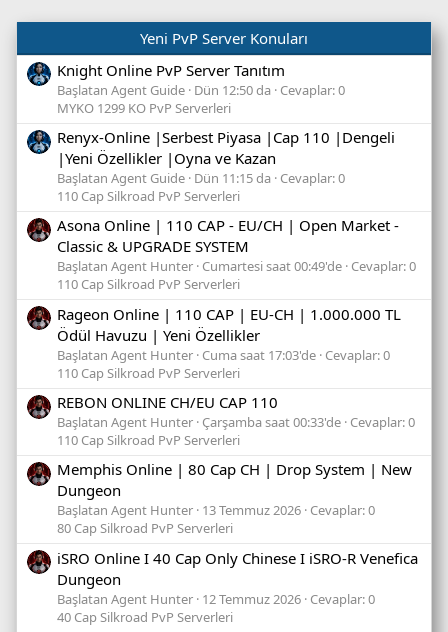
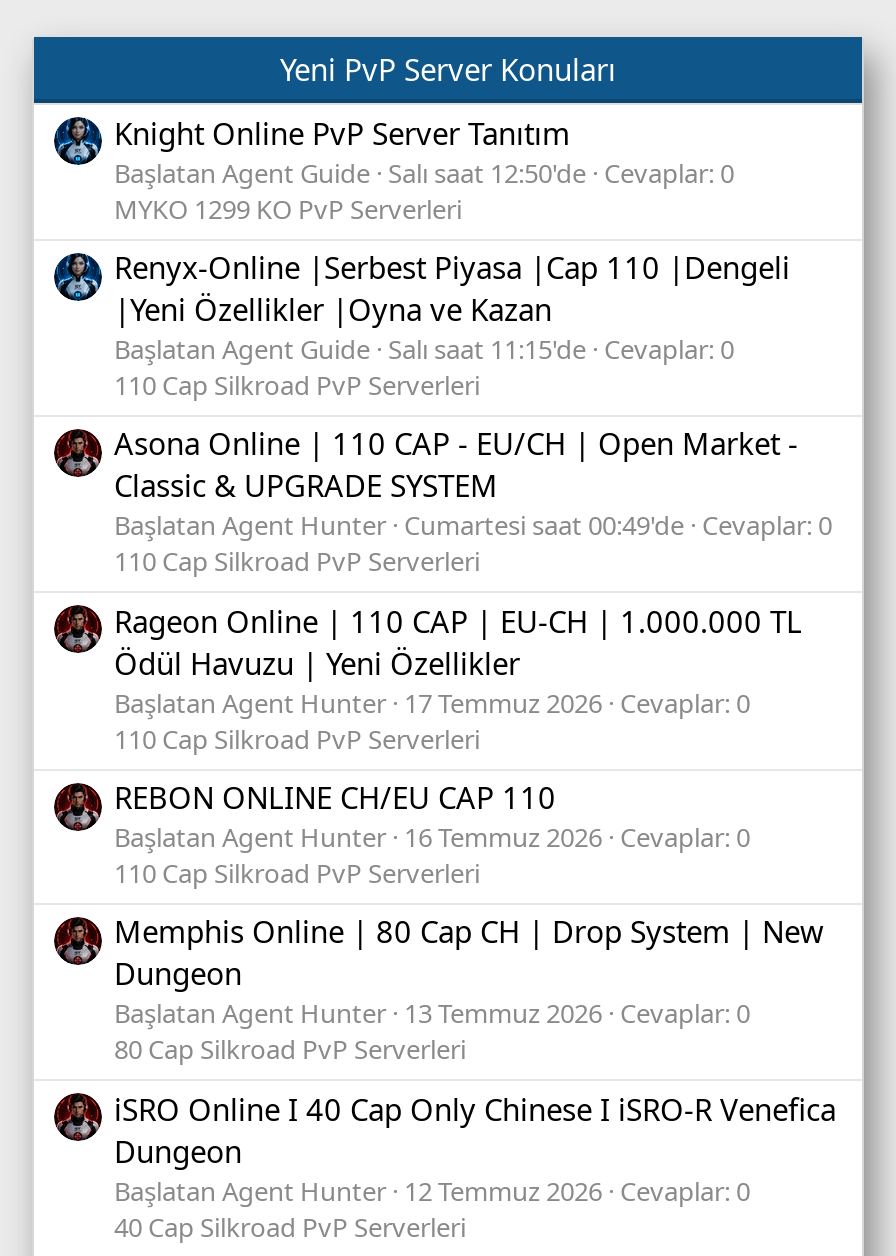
- Başlatan Agent Guide Dün 12:50 da Cevaplar: 0
+ Başlatan Agent Guide Salı saat 12:50'de Cevaplar: 0

- Başlatan Agent Guide Dün 11:15 da Cevaplar: 0
+ Başlatan Agent Guide Salı saat 11:15'de Cevaplar: 0

- Başlatan Agent Hunter Cuma saat 17:03'de Cevaplar: 0
+ Başlatan Agent Hunter 17 Temmuz 2026 Cevaplar: 0

- Başlatan Agent Hunter Çarşamba saat 00:33'de Cevaplar: 0
+ Başlatan Agent Hunter 16 Temmuz 2026 Cevaplar: 0
